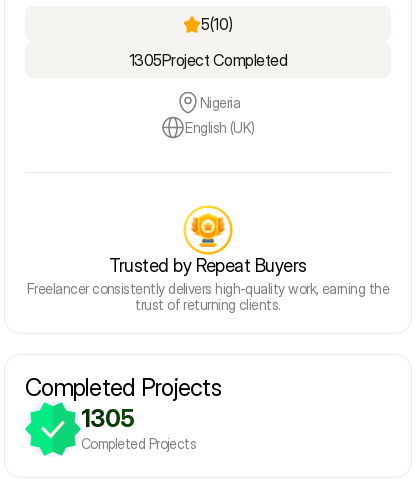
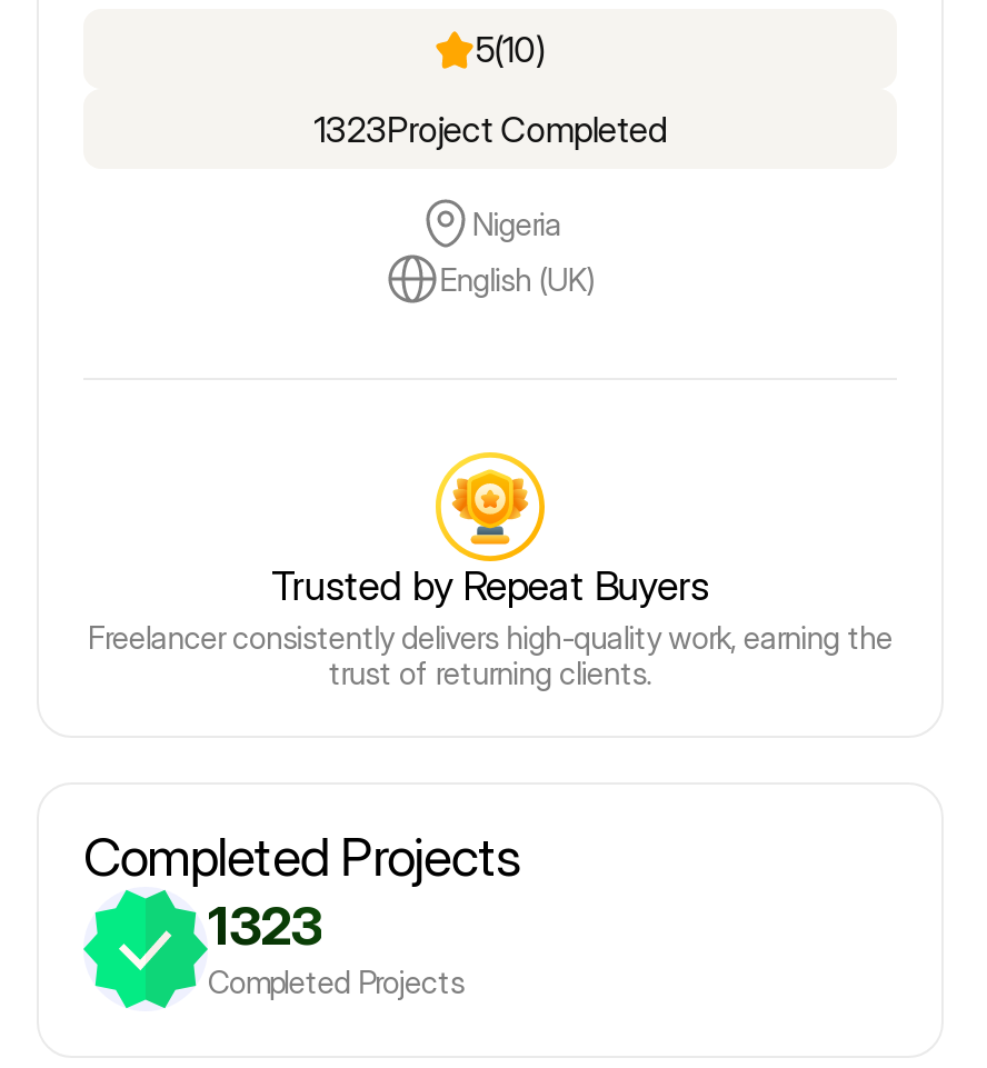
- 1305Project Completed
+ 1323Project Completed

- 1305
+ 1323
